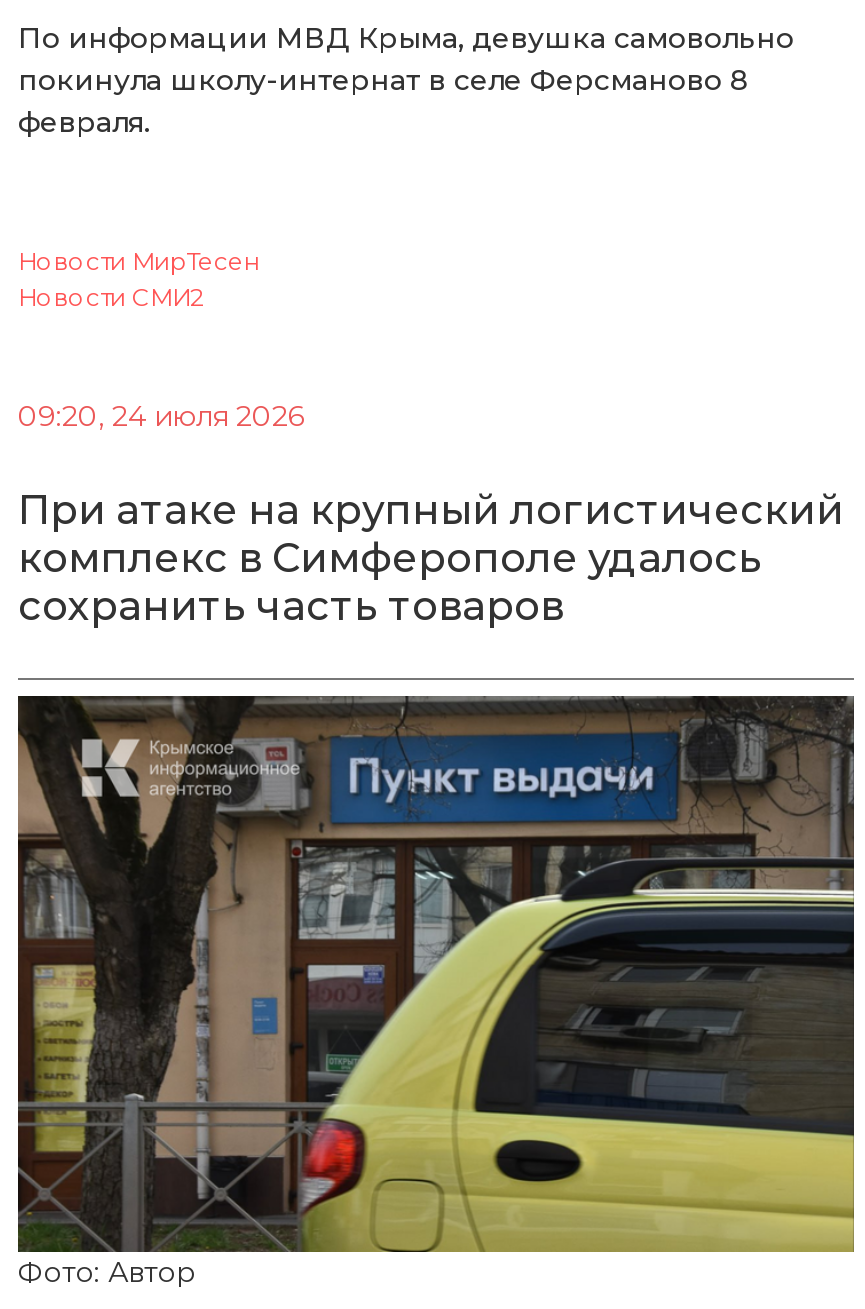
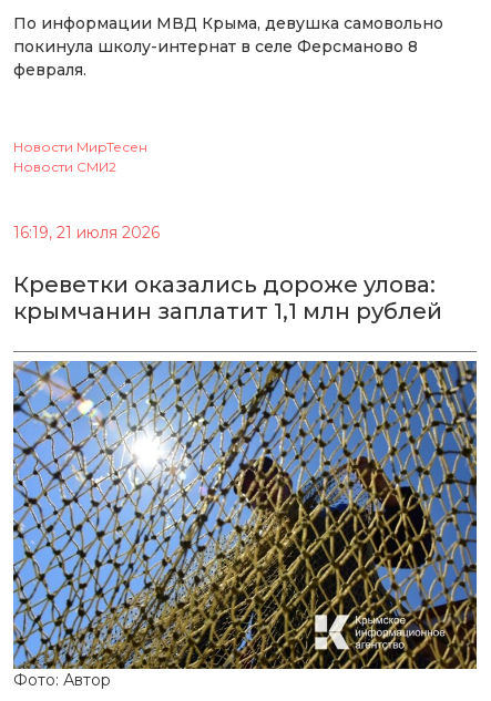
- 09:20, 24 июля 2026
+ 16:19, 21 июля 2026

- При атаке на крупный логистический
- комплекс в Симферополе удалось
- сохранить часть товаров
+ Креветки оказались дороже улова:
+ крымчанин заплатит 1,1 млн рублей

- [image]
+ [image]
